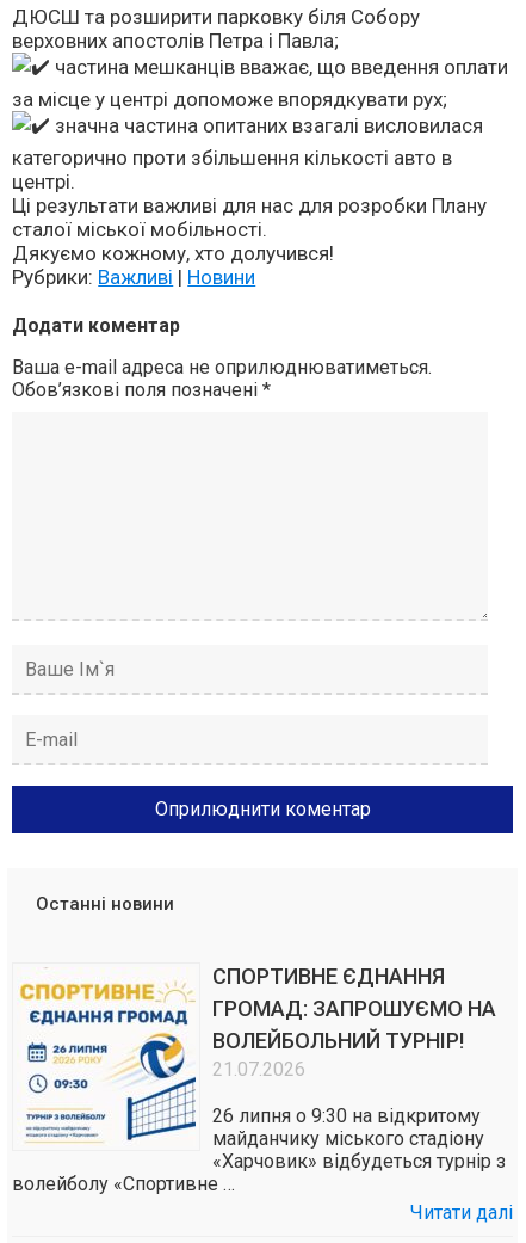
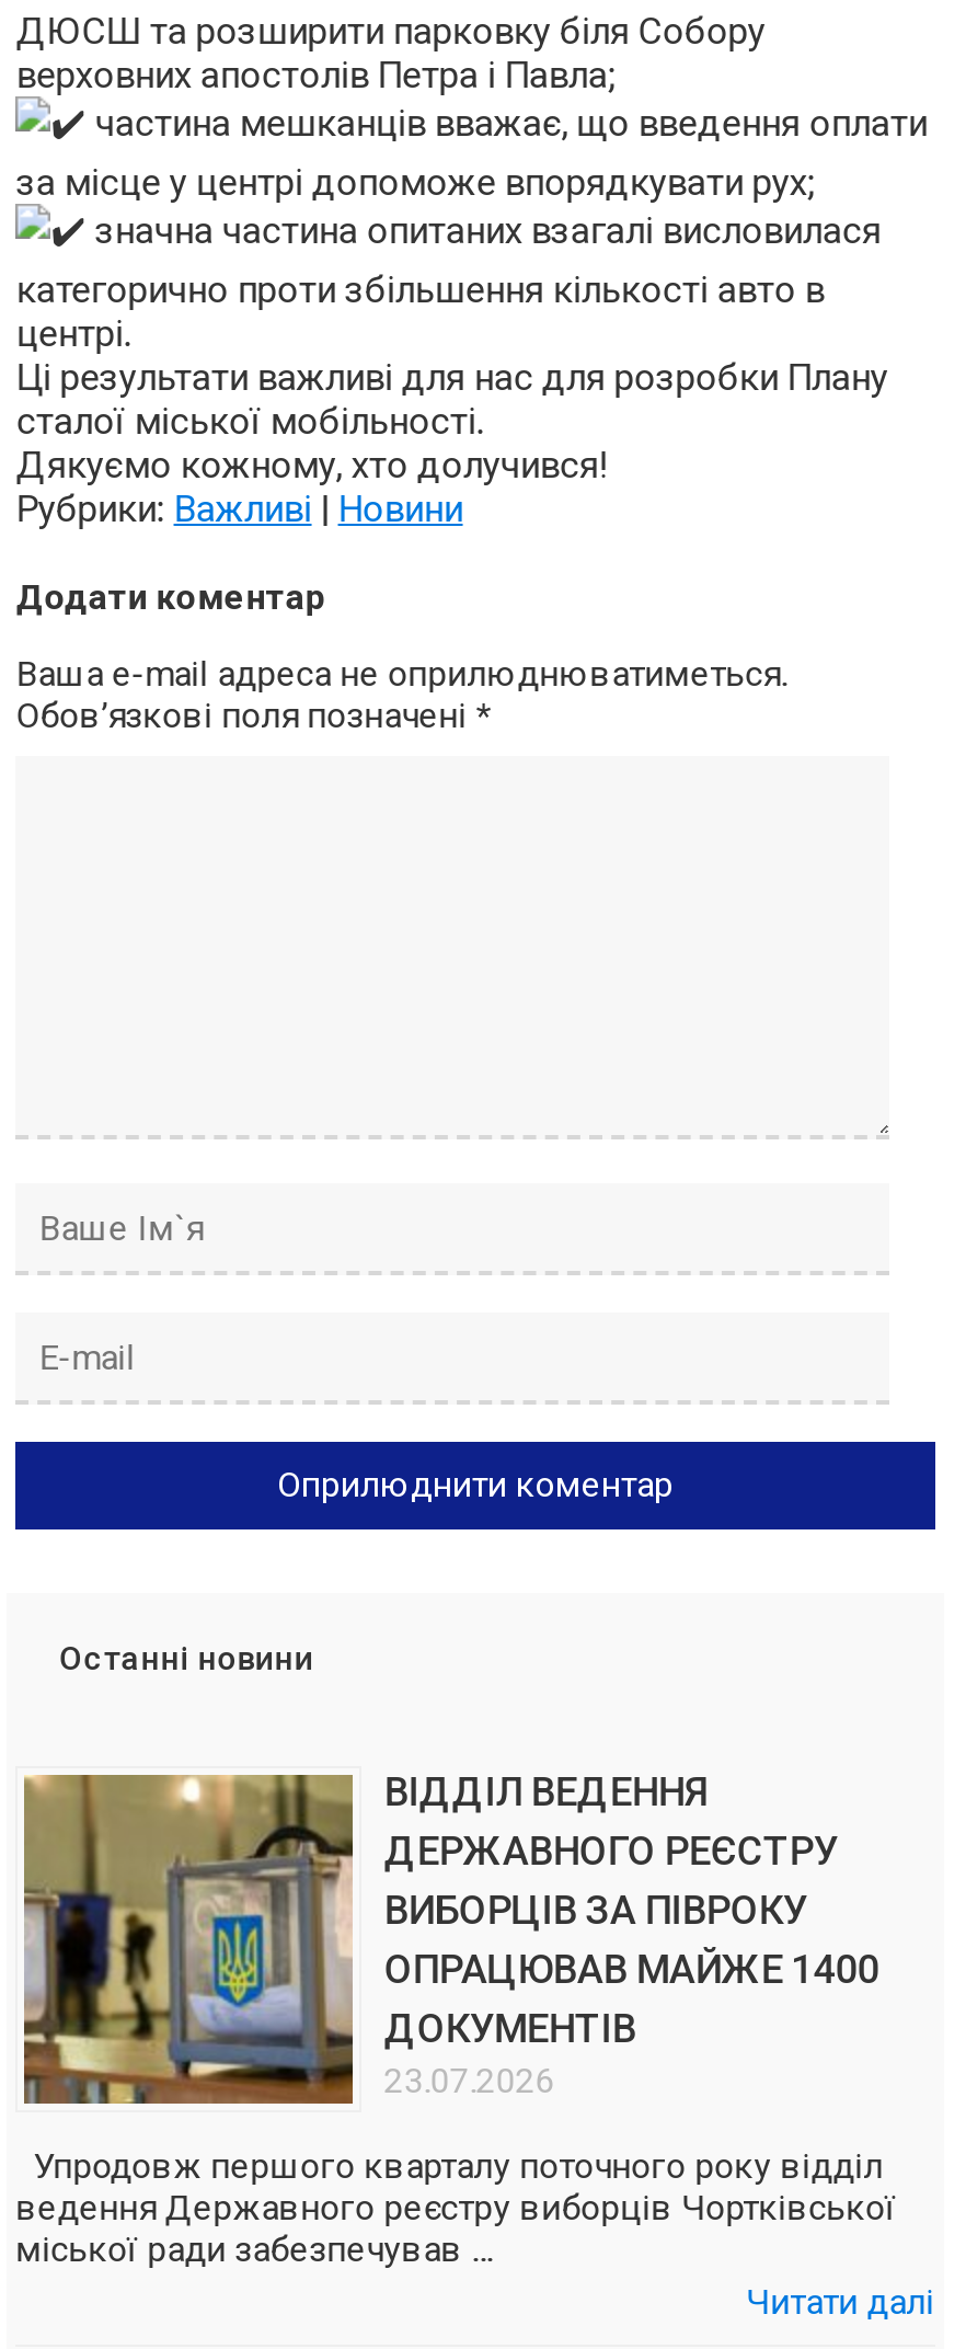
- [image]
- СПОРТИВНЕ ЄДНАННЯ
- ГРОМАД: ЗАПРОШУЄМО НА
- ВОЛЕЙБОЛЬНИЙ ТУРНІР!
- 21.07.2026
+ [image]
+ ВІДДІЛ ВЕДЕННЯ
+ ДЕРЖАВНОГО РЕЄСТРУ
+ ВИБОРЦІВ ЗА ПІВРОКУ
+ ОПРАЦЮВАВ МАЙЖЕ 1400
+ ДОКУМЕНТІВ
+ 23.07.2026

- 26 липня о 9:30 на відкритому
- майданчику міського стадіону
- «Харчовик» відбудеться турнір з
- волейболу «Спортивне …
+ Упродовж першого кварталу поточного року відділ
+ ведення Державного реєстру виборців Чортківської
+ міської ради забезпечував …
